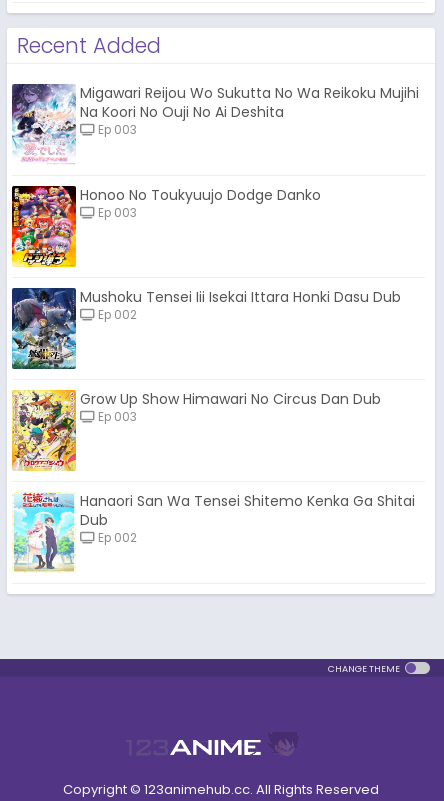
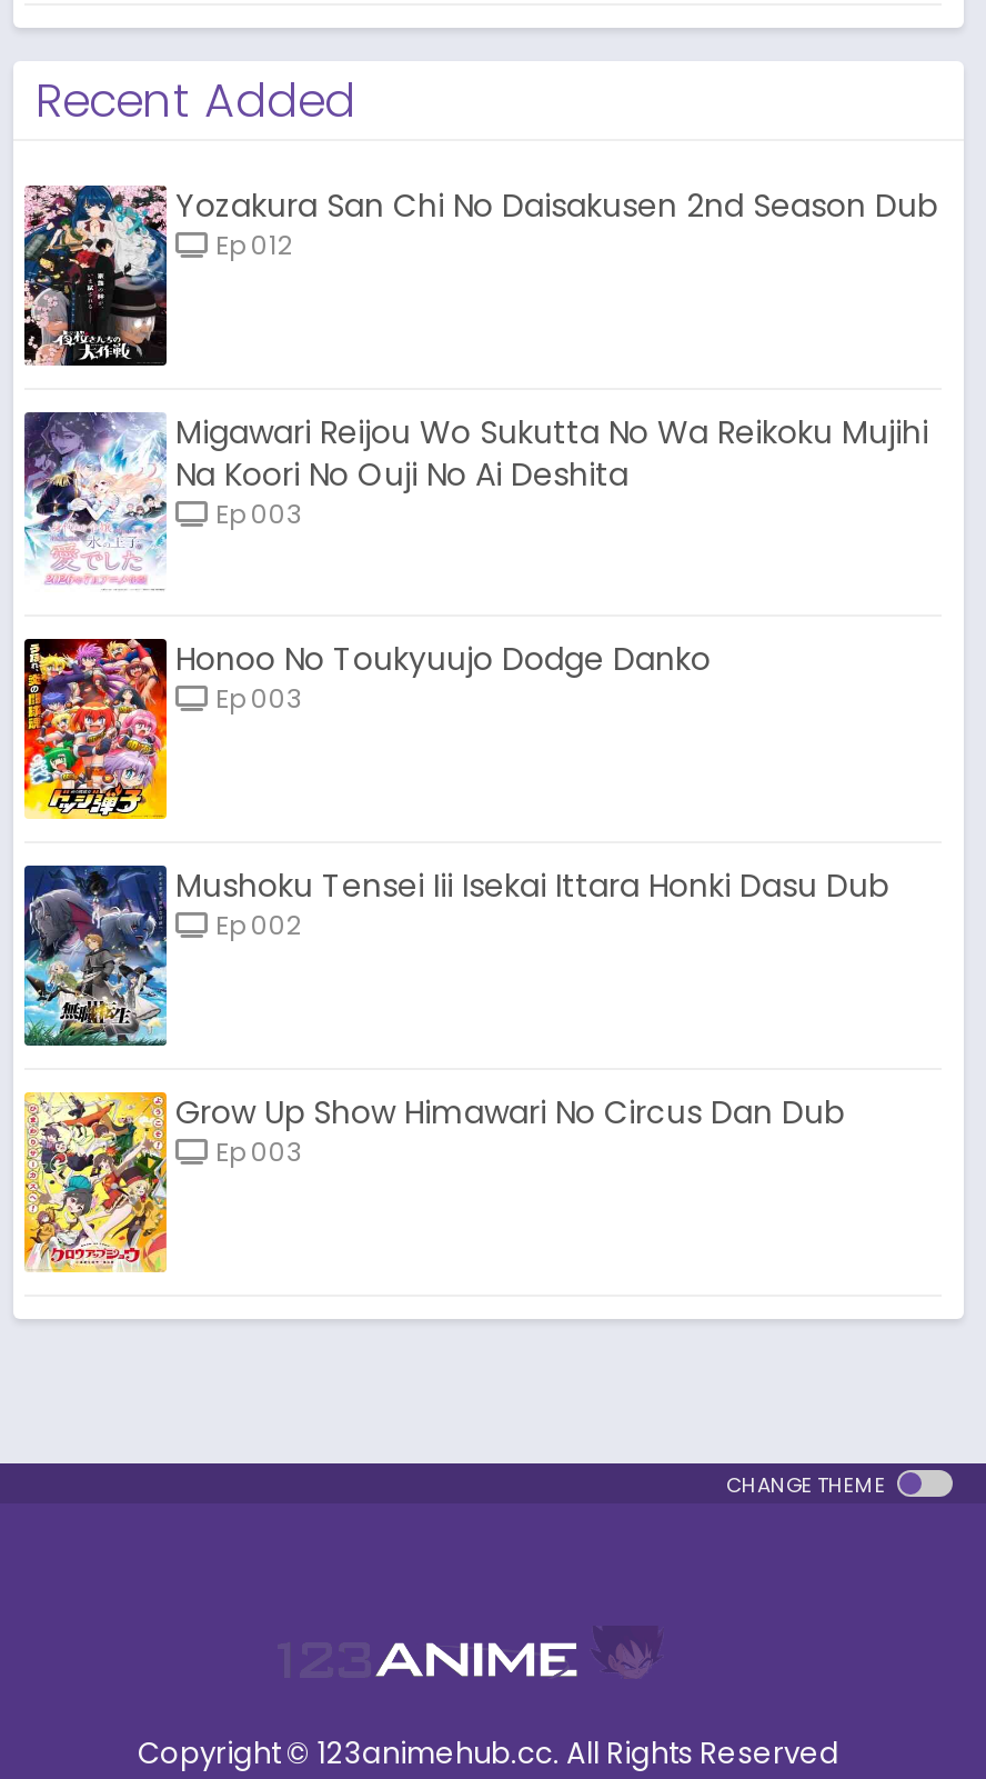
+ [image]
+ Yozakura San Chi No Daisakusen 2nd Season Dub
+ Ep 012

moved down: [image] | Migawari Reijou Wo Sukutta No Wa Reikoku Mujihi | Na Koori No Ouji No Ai Deshita | ... | Grow Up Show Himawari No Circus Dan Dub | Ep 003

moved down: [image]

- [image]
- Hanaori San Wa Tensei Shitemo Kenka Ga Shitai
- Dub
- Ep 002
